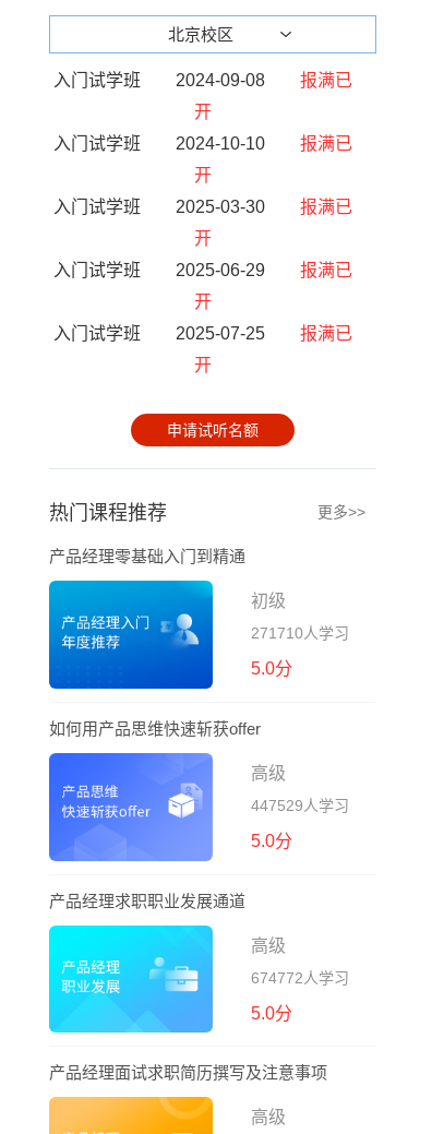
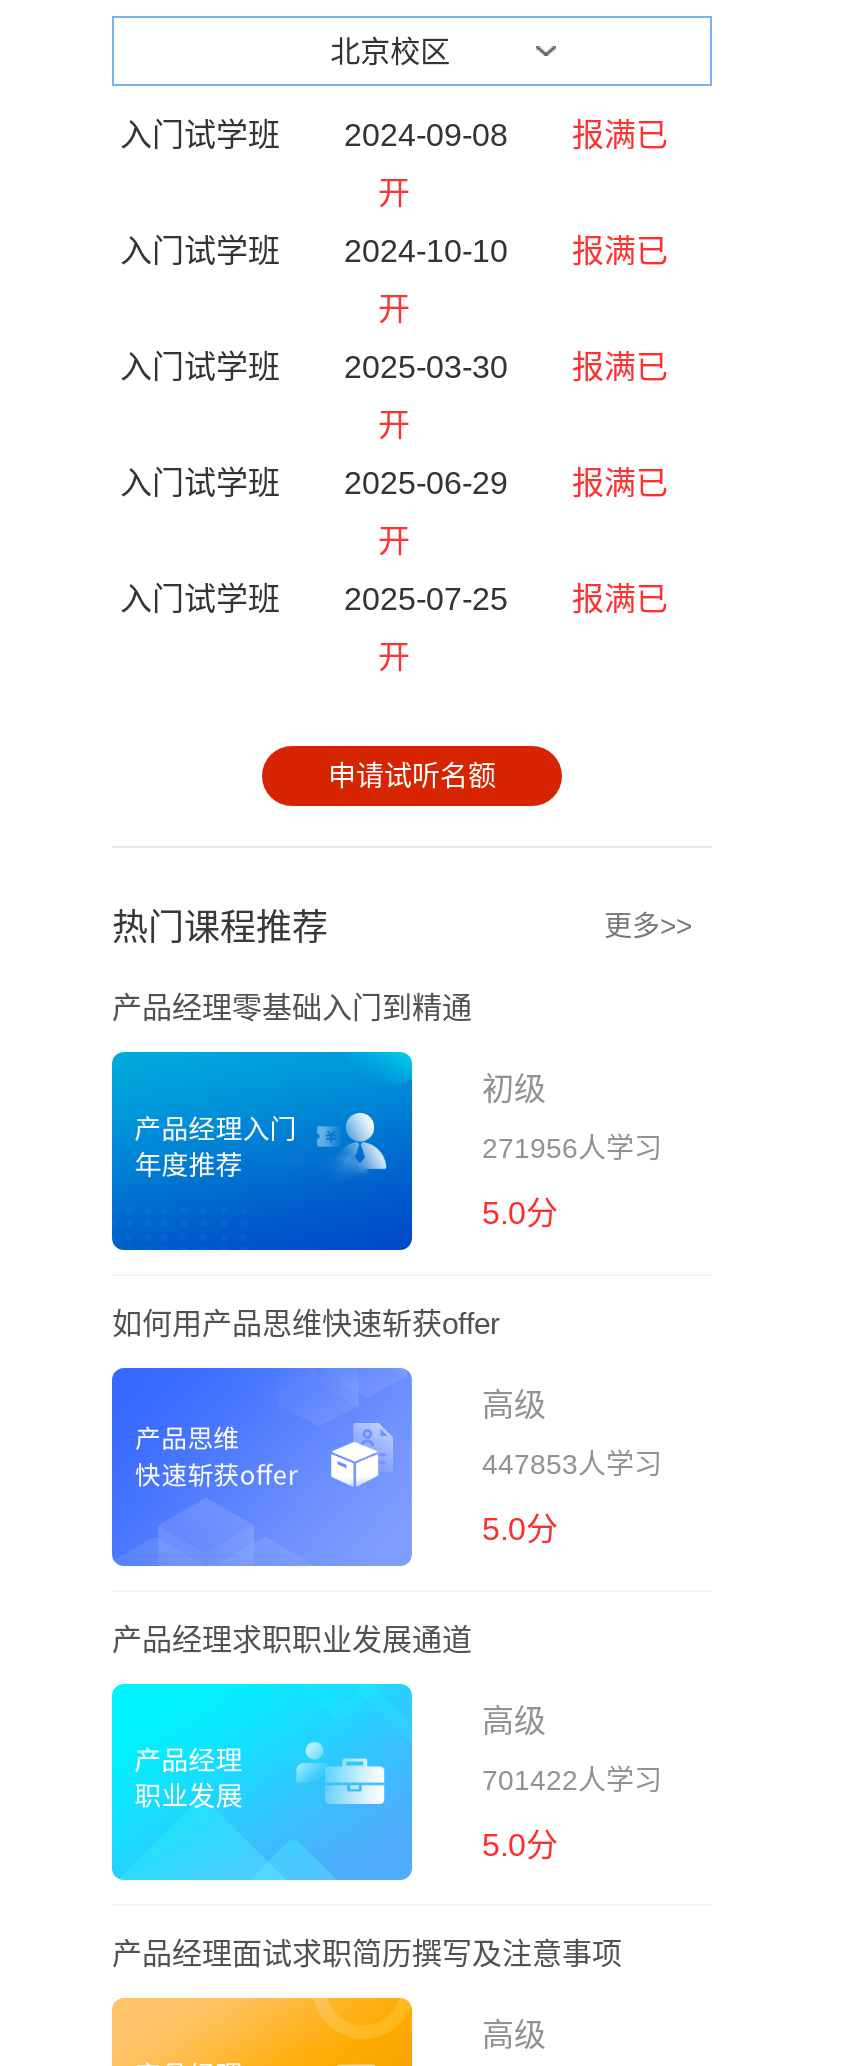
- 271710人学习
+ 271956人学习

- 447529人学习
+ 447853人学习

- 674772人学习
+ 701422人学习
